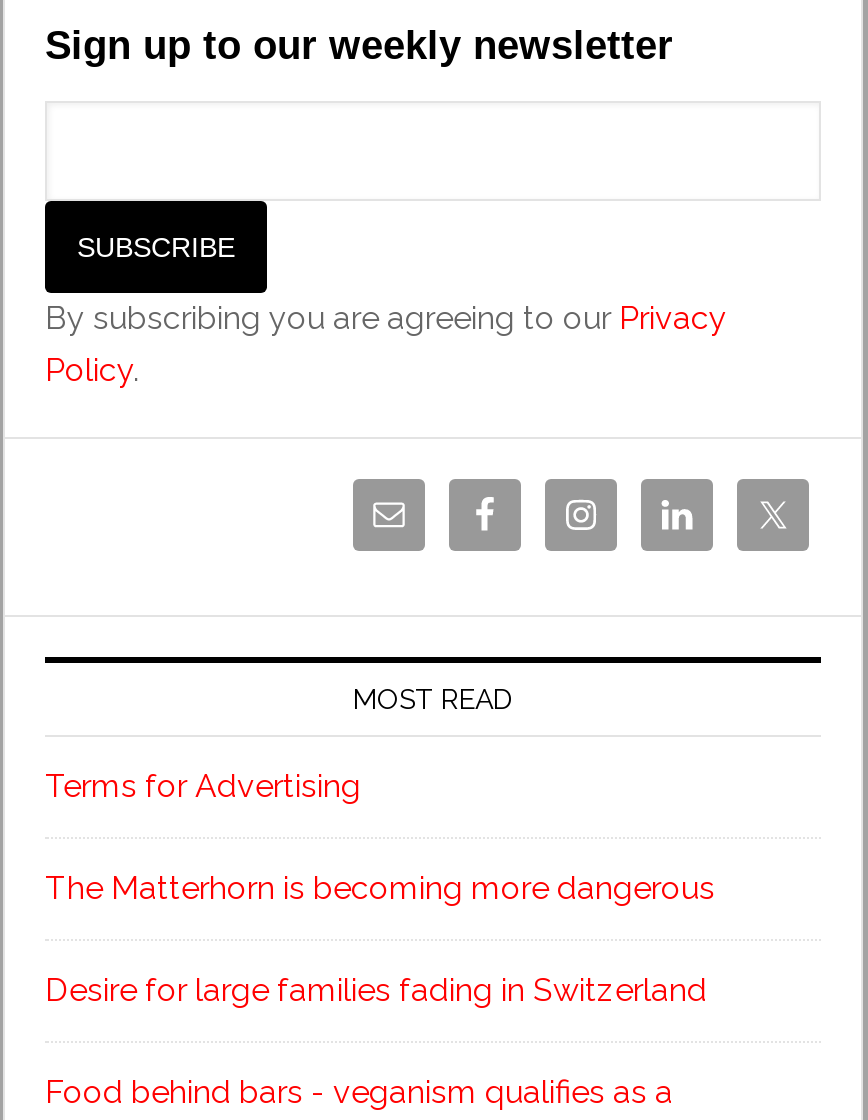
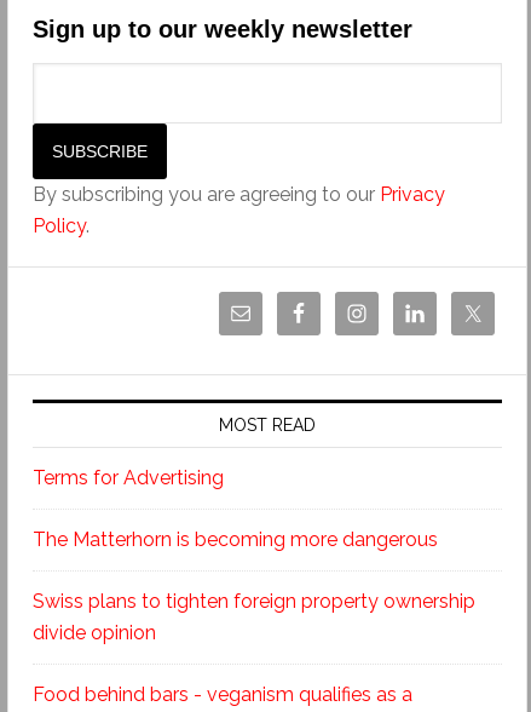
- Desire for large families fading in Switzerland
+ Swiss plans to tighten foreign property ownership
+ divide opinion
